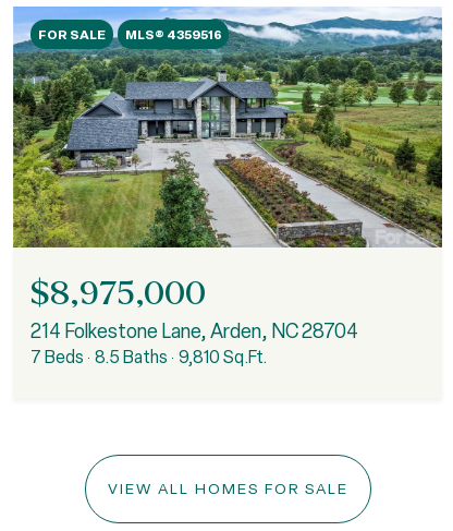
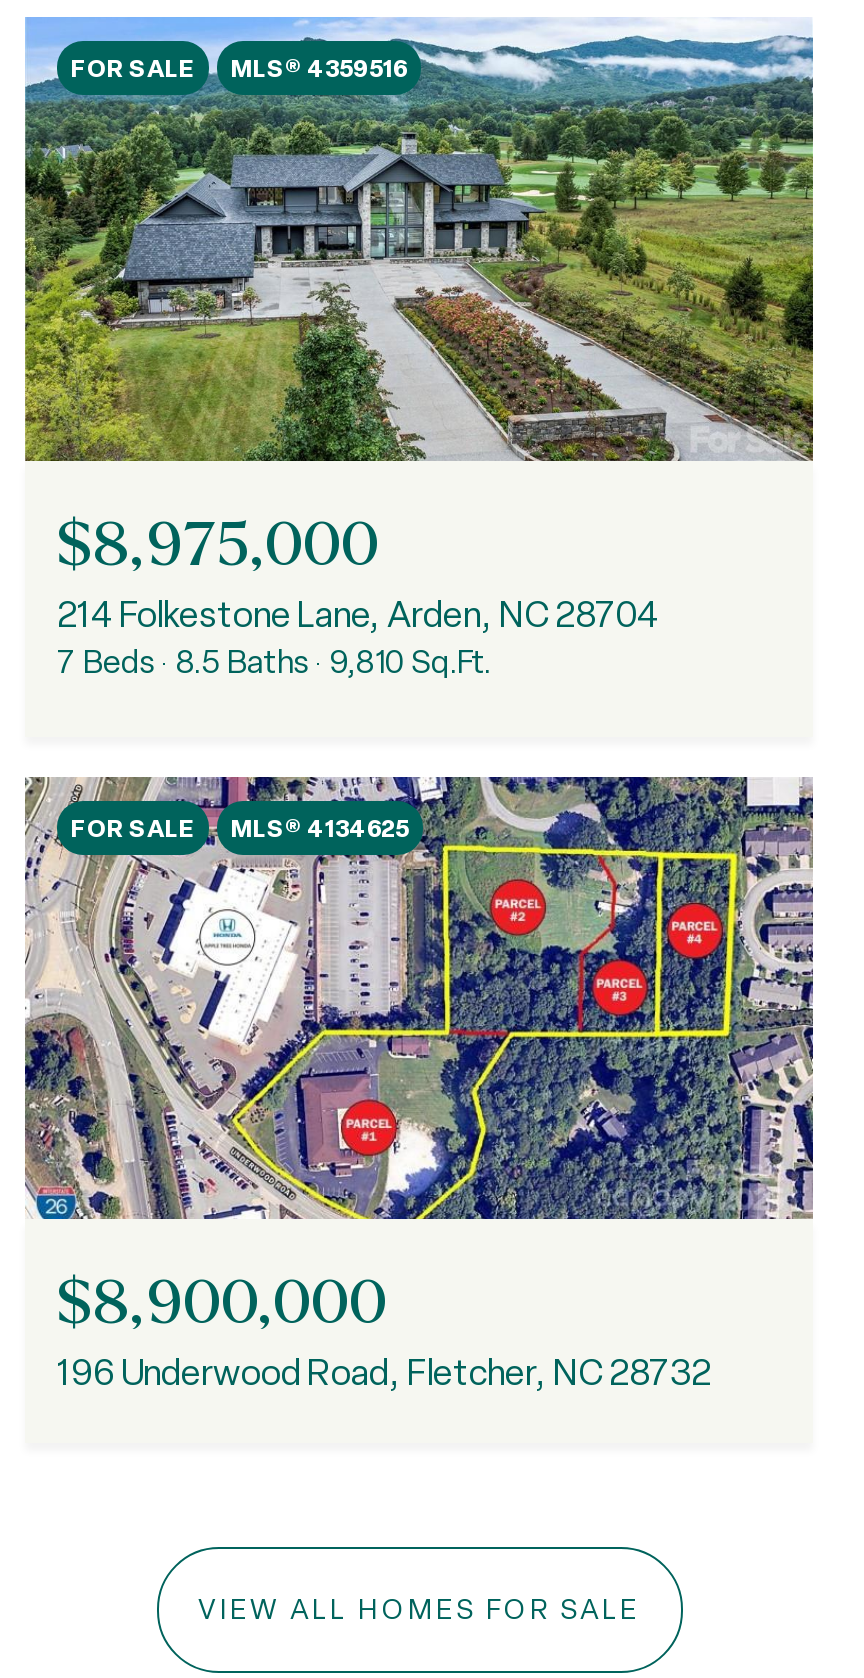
+ [image]
+ FOR SALE
+ MLS® 4134625

+ $8,900,000
+ 196 Underwood Road, Fletcher, NC 28732
